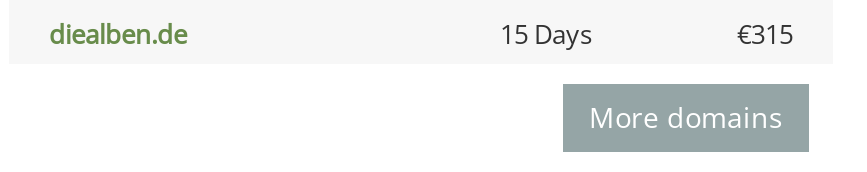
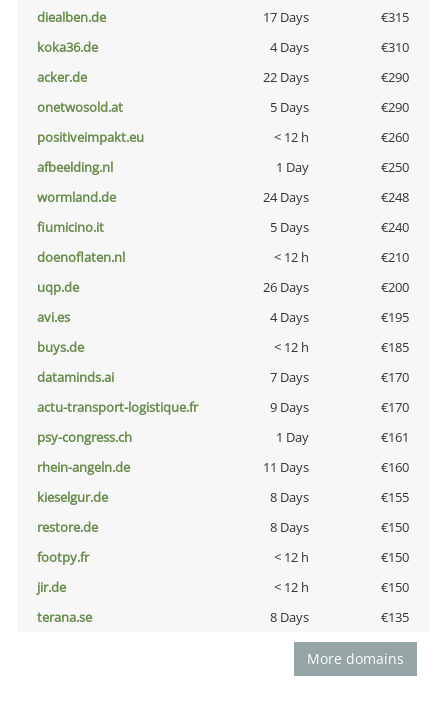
- 15 Days
+ 17 Days

+ koka36.de
+ 4 Days
+ €310
+ acker.de
+ 22 Days
+ €290
+ onetwosold.at
+ 5 Days
+ €290
+ positiveimpakt.eu
+ < 12 h
+ €260
+ afbeelding.nl
+ 1 Day
+ €250
+ wormland.de
+ 24 Days
+ €248
+ fiumicino.it
+ 5 Days
+ €240
+ doenoflaten.nl
+ < 12 h
+ €210
+ uqp.de
+ 26 Days
+ €200
+ avi.es
+ 4 Days
+ €195
+ buys.de
+ < 12 h
+ €185
+ dataminds.ai
+ 7 Days
+ €170
+ actu-transport-logistique.fr
+ 9 Days
+ €170
+ psy-congress.ch
+ 1 Day
+ €161
+ rhein-angeln.de
+ 11 Days
+ €160
+ kieselgur.de
+ 8 Days
+ €155
+ restore.de
+ 8 Days
+ €150
+ footpy.fr
+ < 12 h
+ €150
+ jir.de
+ < 12 h
+ €150
+ terana.se
+ 8 Days
+ €135
